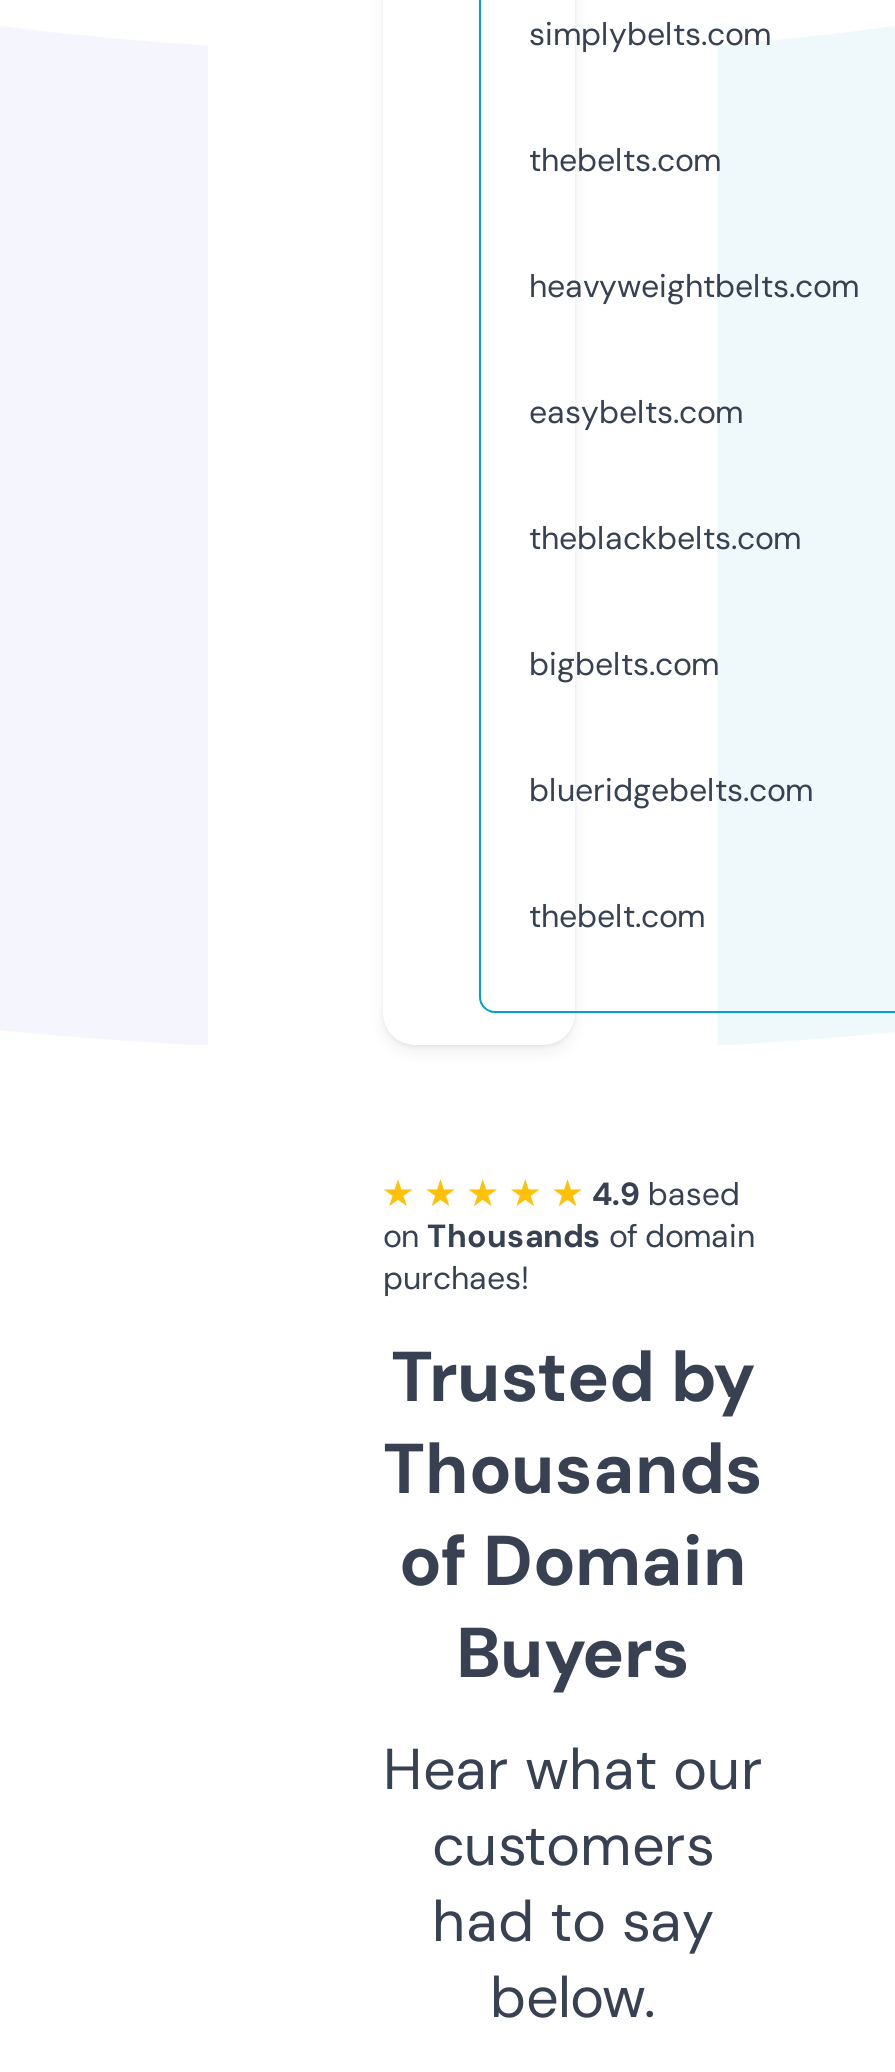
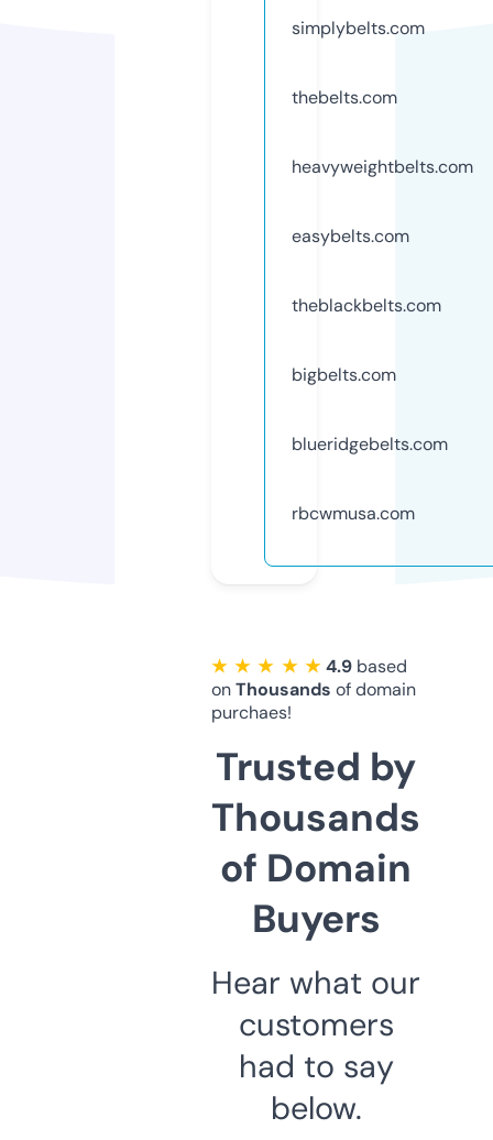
- thebelt.com
+ rbcwmusa.com
